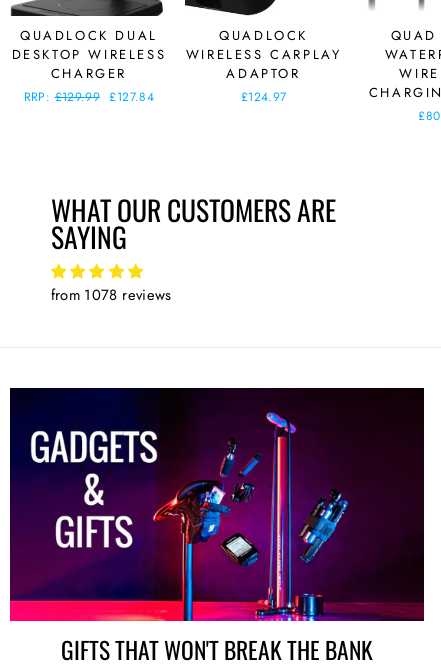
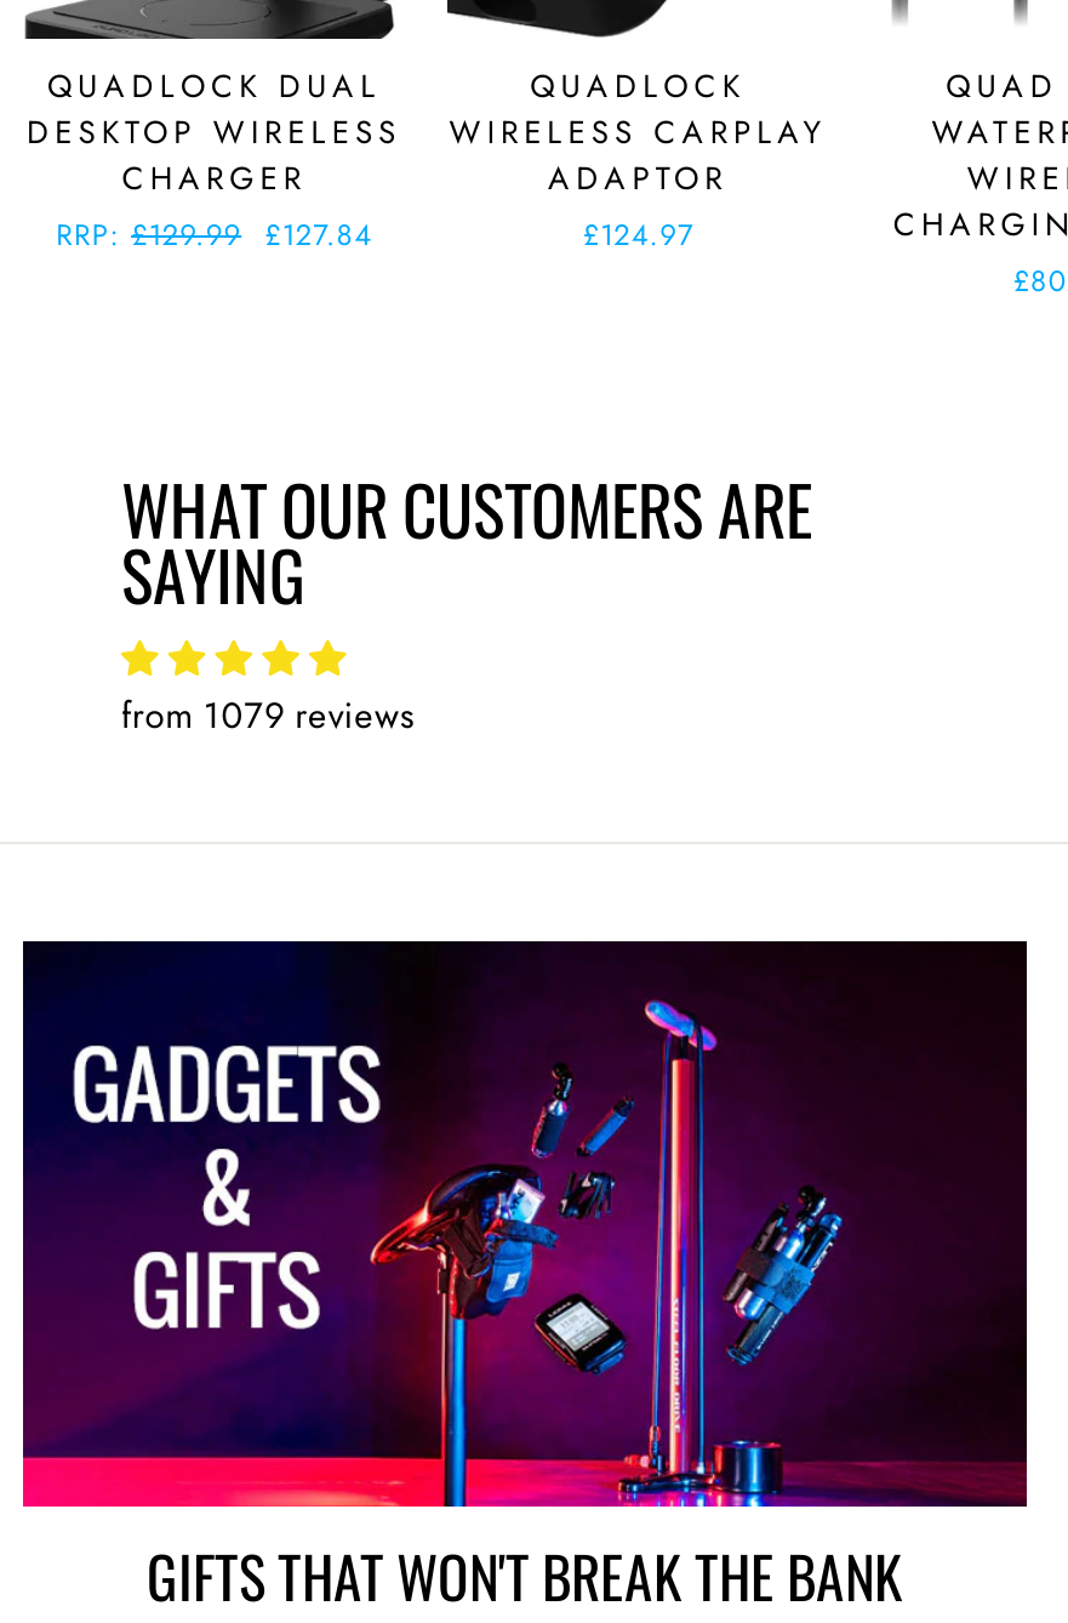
- from 1078 reviews
+ from 1079 reviews
